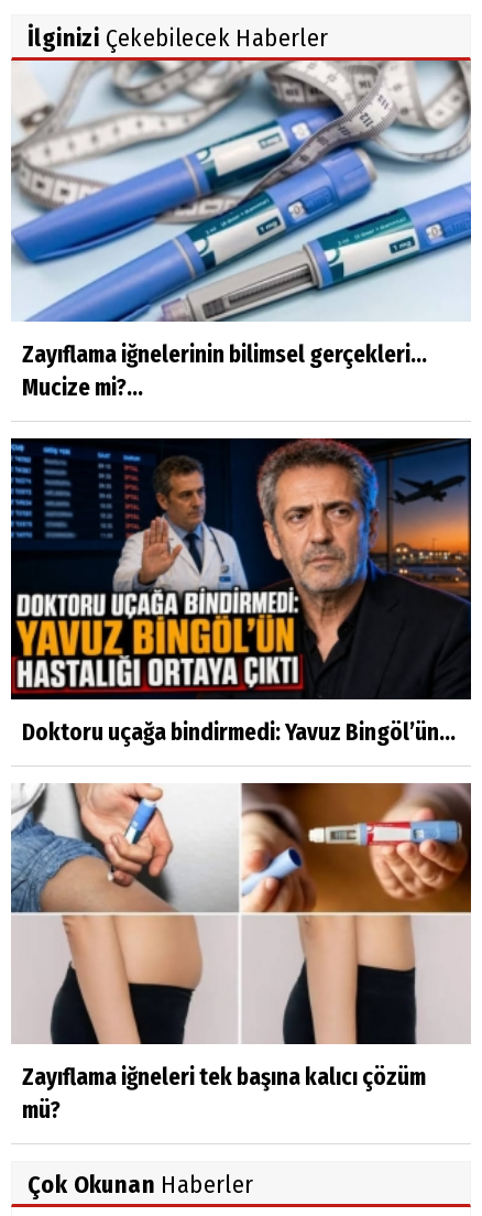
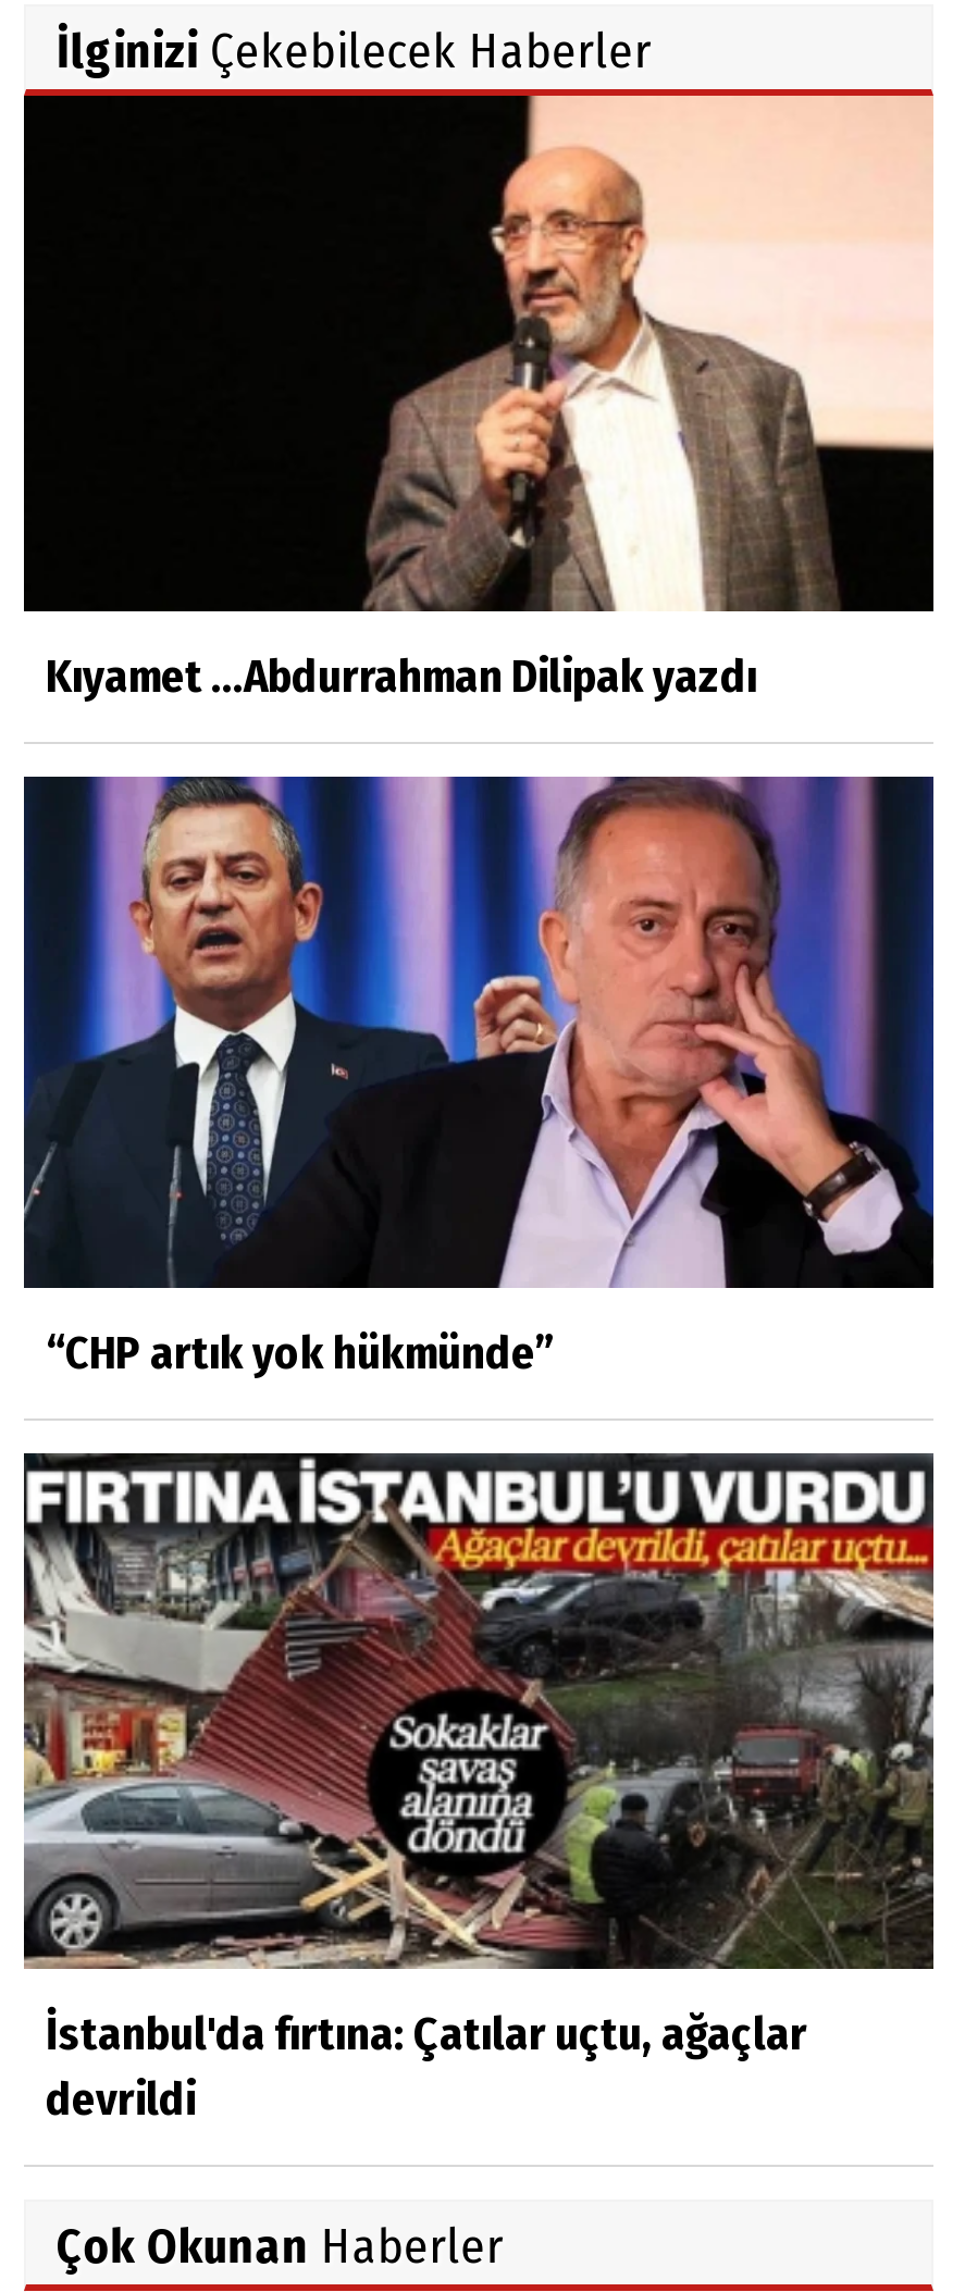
- [image]
- Zayıflama iğnelerinin bilimsel gerçekleri...
- Mucize mi?...
+ [image]
+ Kıyamet ...Abdurrahman Dilipak yazdı

- [image]
- Doktoru uçağa bindirmedi: Yavuz Bingöl’ün...
+ [image]
+ “CHP artık yok hükmünde”

- [image]
- Zayıflama iğneleri tek başına kalıcı çözüm
- mü?
+ [image]
+ İstanbul'da fırtına: Çatılar uçtu, ağaçlar
+ devrildi
